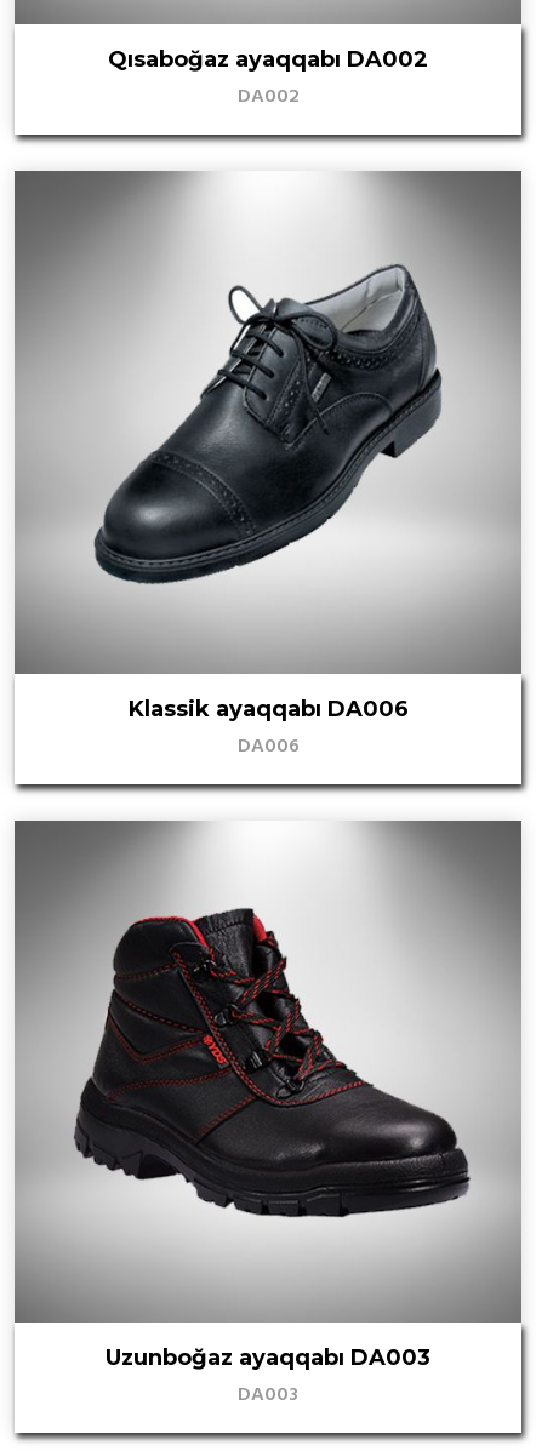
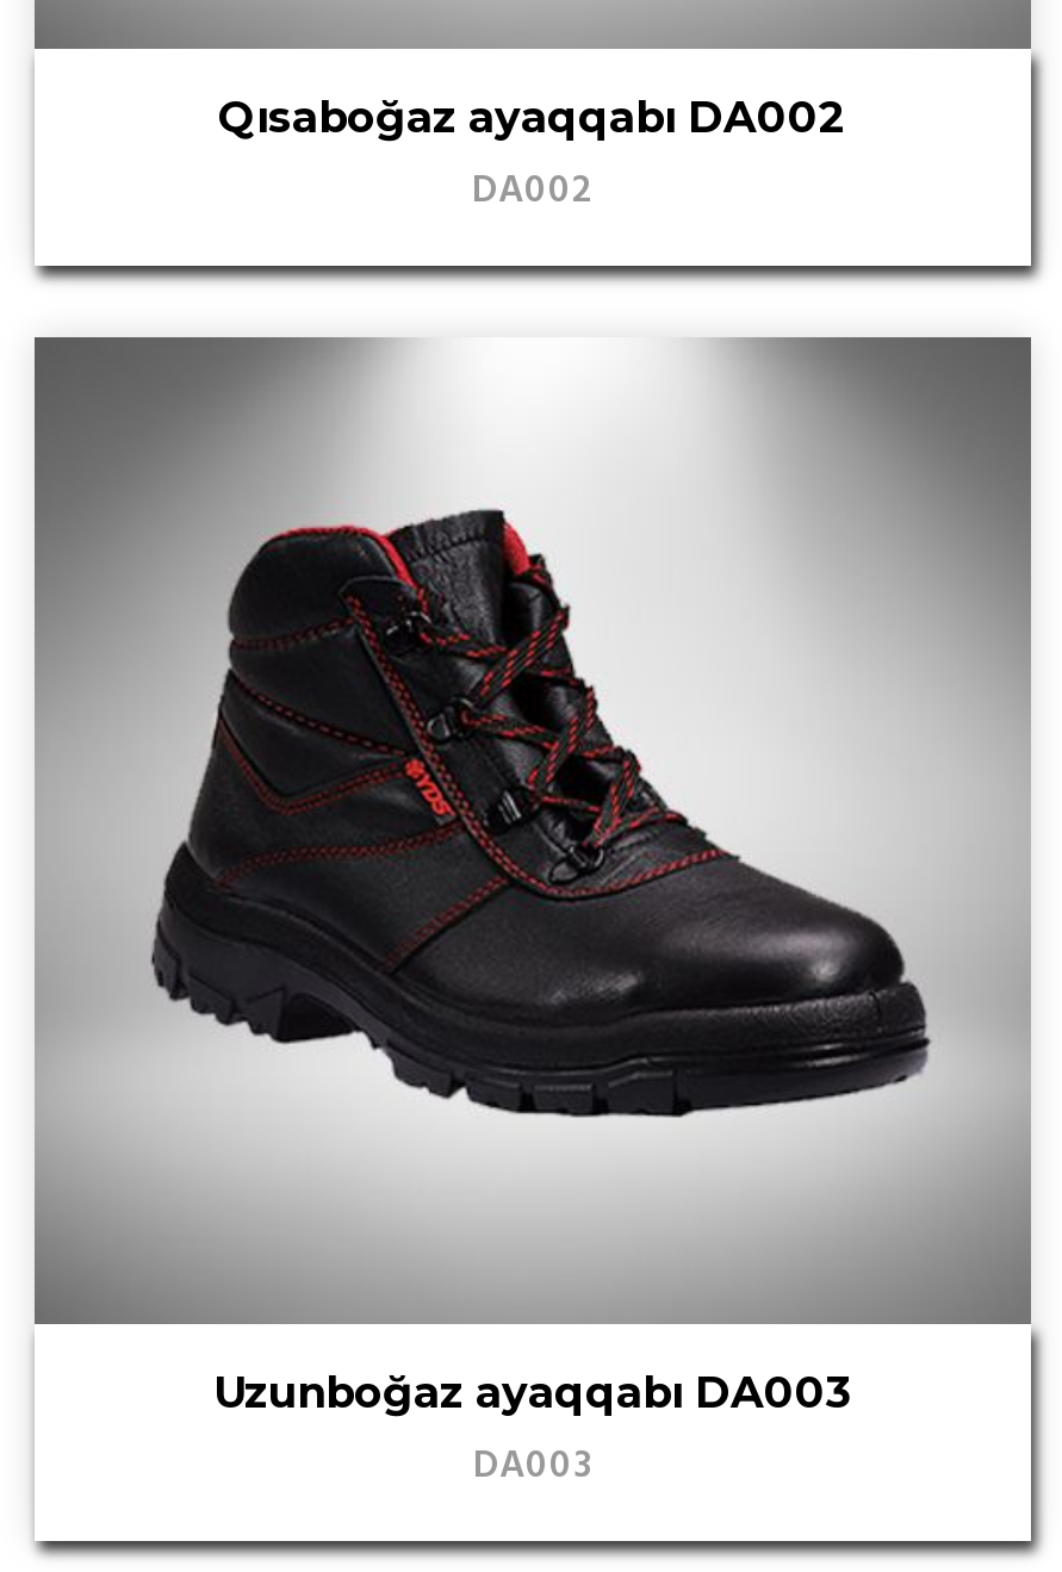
- [image]

- Klassik ayaqqabı DA006
- DA006
